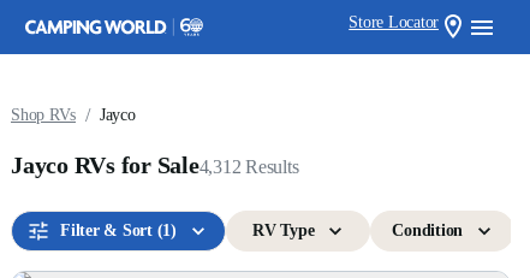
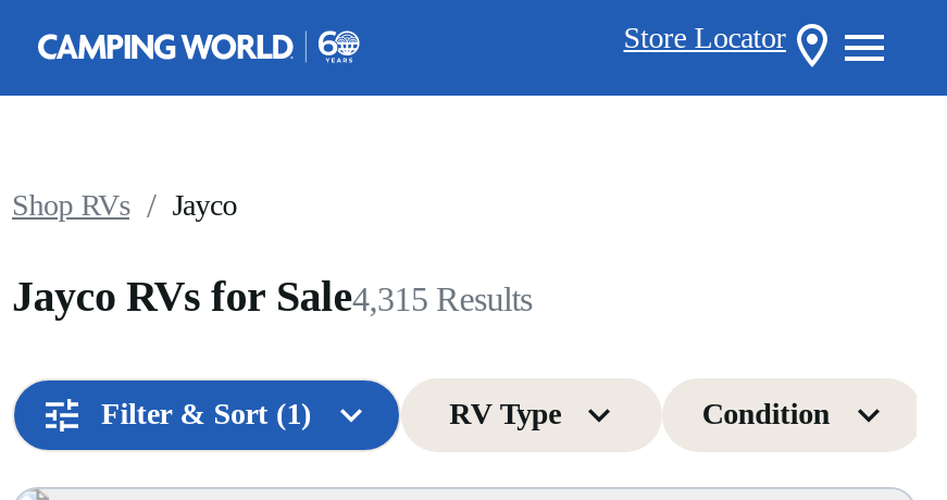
- Jayco RVs for Sale4,312 Results
+ Jayco RVs for Sale4,315 Results
